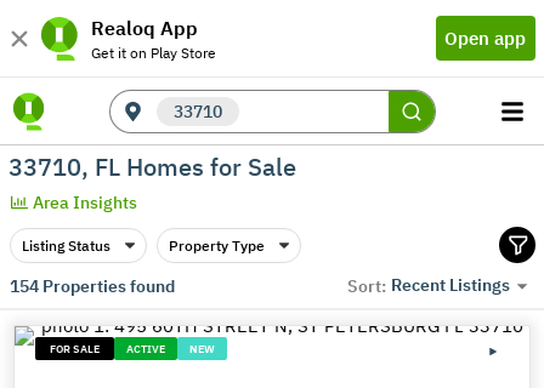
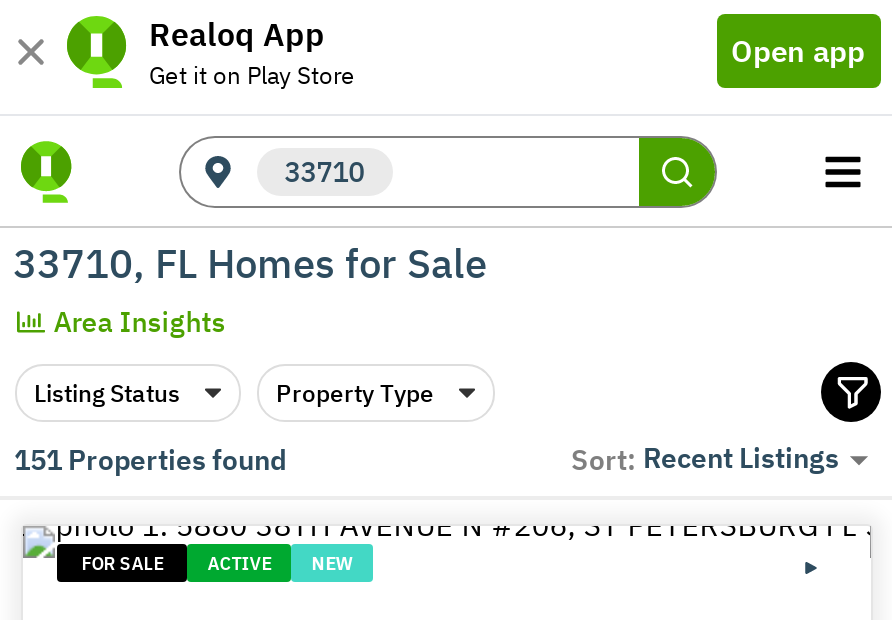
- 154 Properties found
+ 151 Properties found
